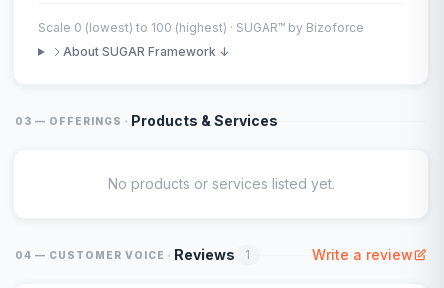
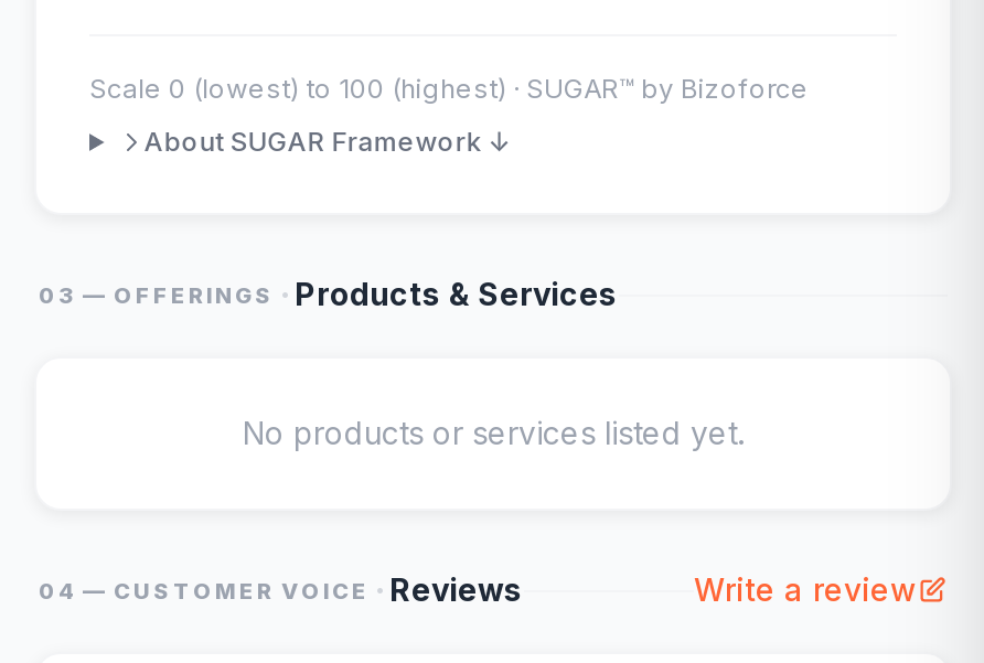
- 1
